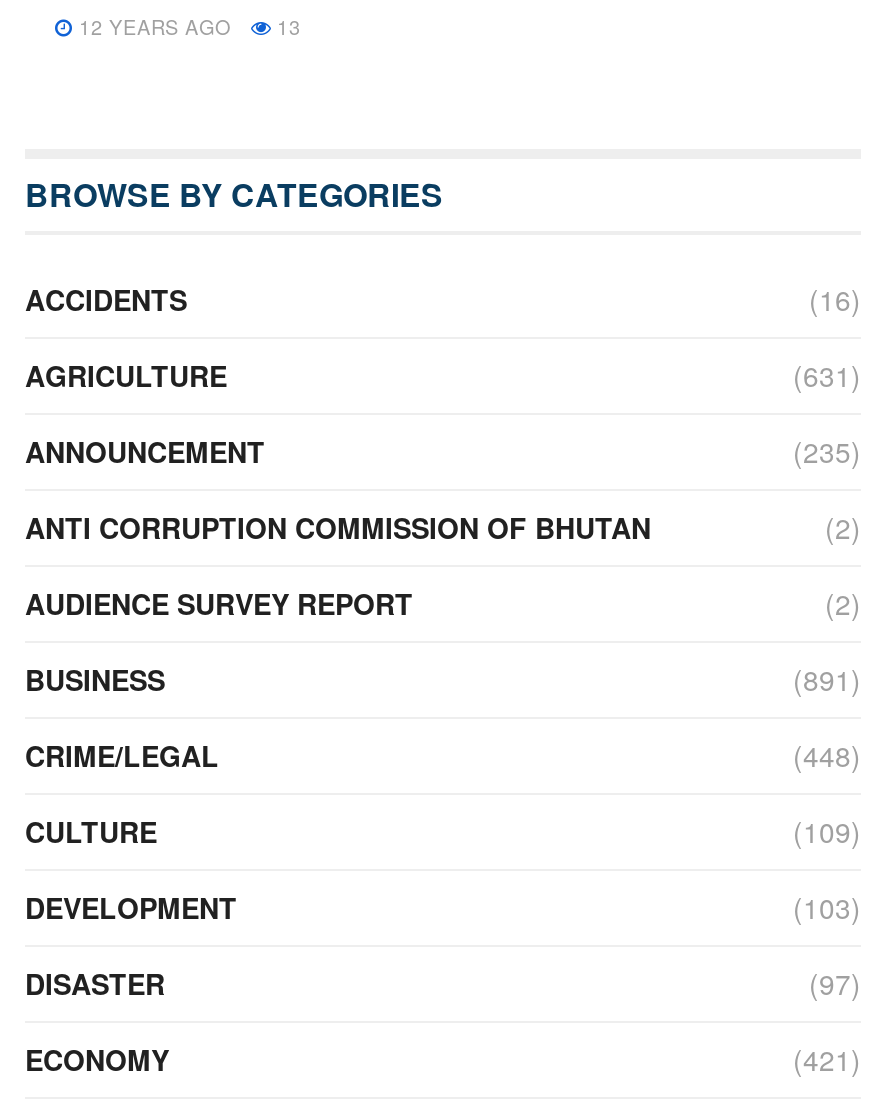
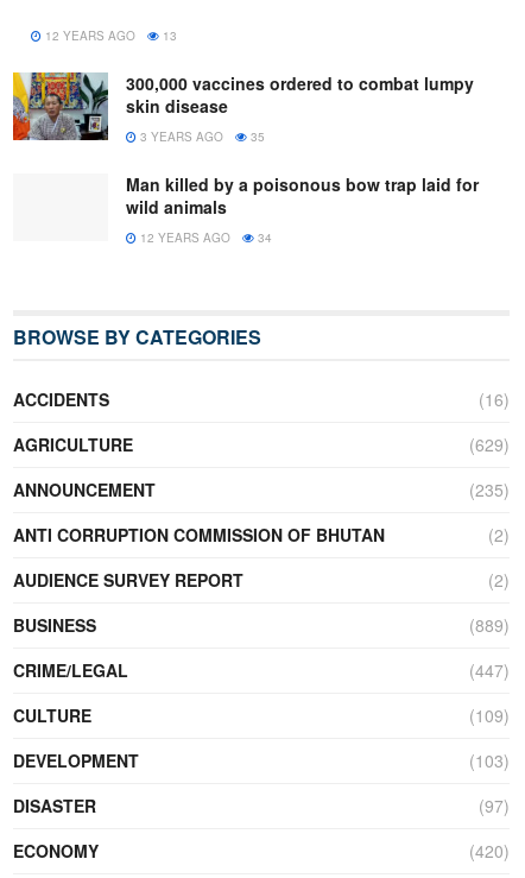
+ [image]
+ 300,000 vaccines ordered to combat lumpy
+ skin disease
+ 3 YEARS AGO
+ 35
+ Man killed by a poisonous bow trap laid for
+ wild animals
+ 12 YEARS AGO
+ 34

- (631)
+ (629)

- (891)
+ (889)

- (448)
+ (447)

- (421)
+ (420)
